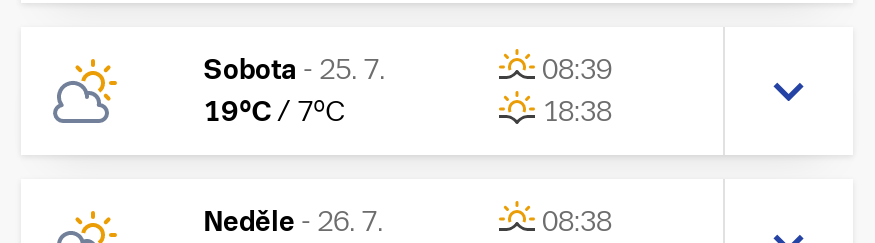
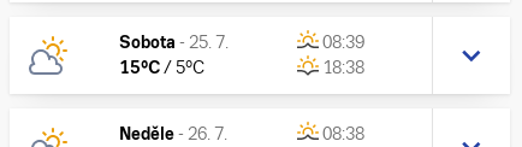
- 19°C / 7°C
+ 15°C / 5°C
